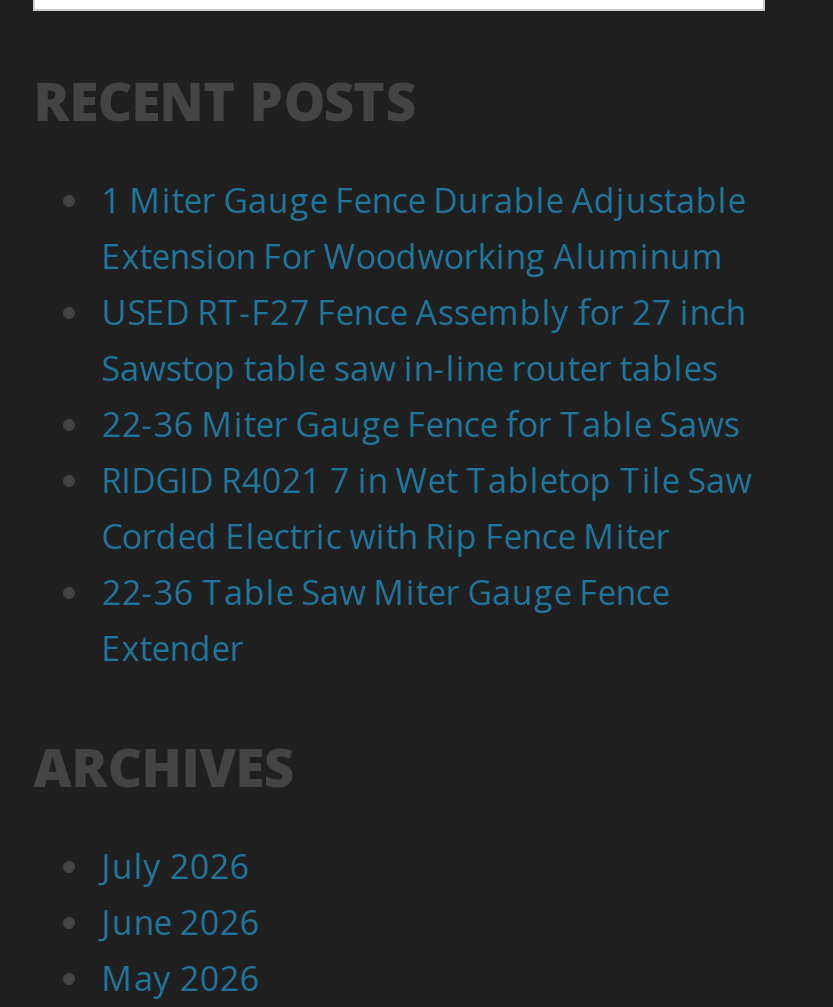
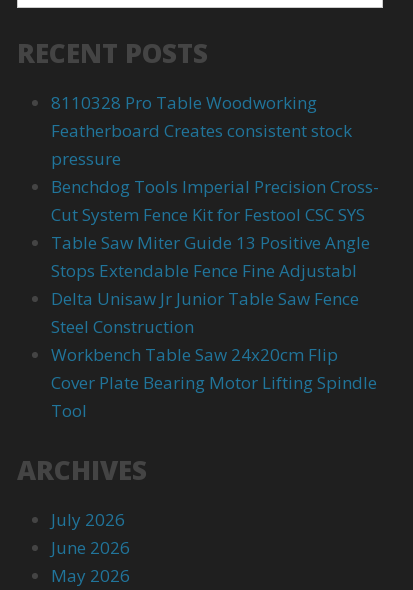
- 1 Miter Gauge Fence Durable Adjustable
- Extension For Woodworking Aluminum
- USED RT-F27 Fence Assembly for 27 inch
- Sawstop table saw in-line router tables
- 22-36 Miter Gauge Fence for Table Saws
- RIDGID R4021 7 in Wet Tabletop Tile Saw
- Corded Electric with Rip Fence Miter
- 22-36 Table Saw Miter Gauge Fence
- Extender
+ 8110328 Pro Table Woodworking
+ Featherboard Creates consistent stock
+ pressure
+ Benchdog Tools Imperial Precision Cross-
+ Cut System Fence Kit for Festool CSC SYS
+ Table Saw Miter Guide 13 Positive Angle
+ Stops Extendable Fence Fine Adjustabl
+ Delta Unisaw Jr Junior Table Saw Fence
+ Steel Construction
+ Workbench Table Saw 24x20cm Flip
+ Cover Plate Bearing Motor Lifting Spindle
+ Tool
